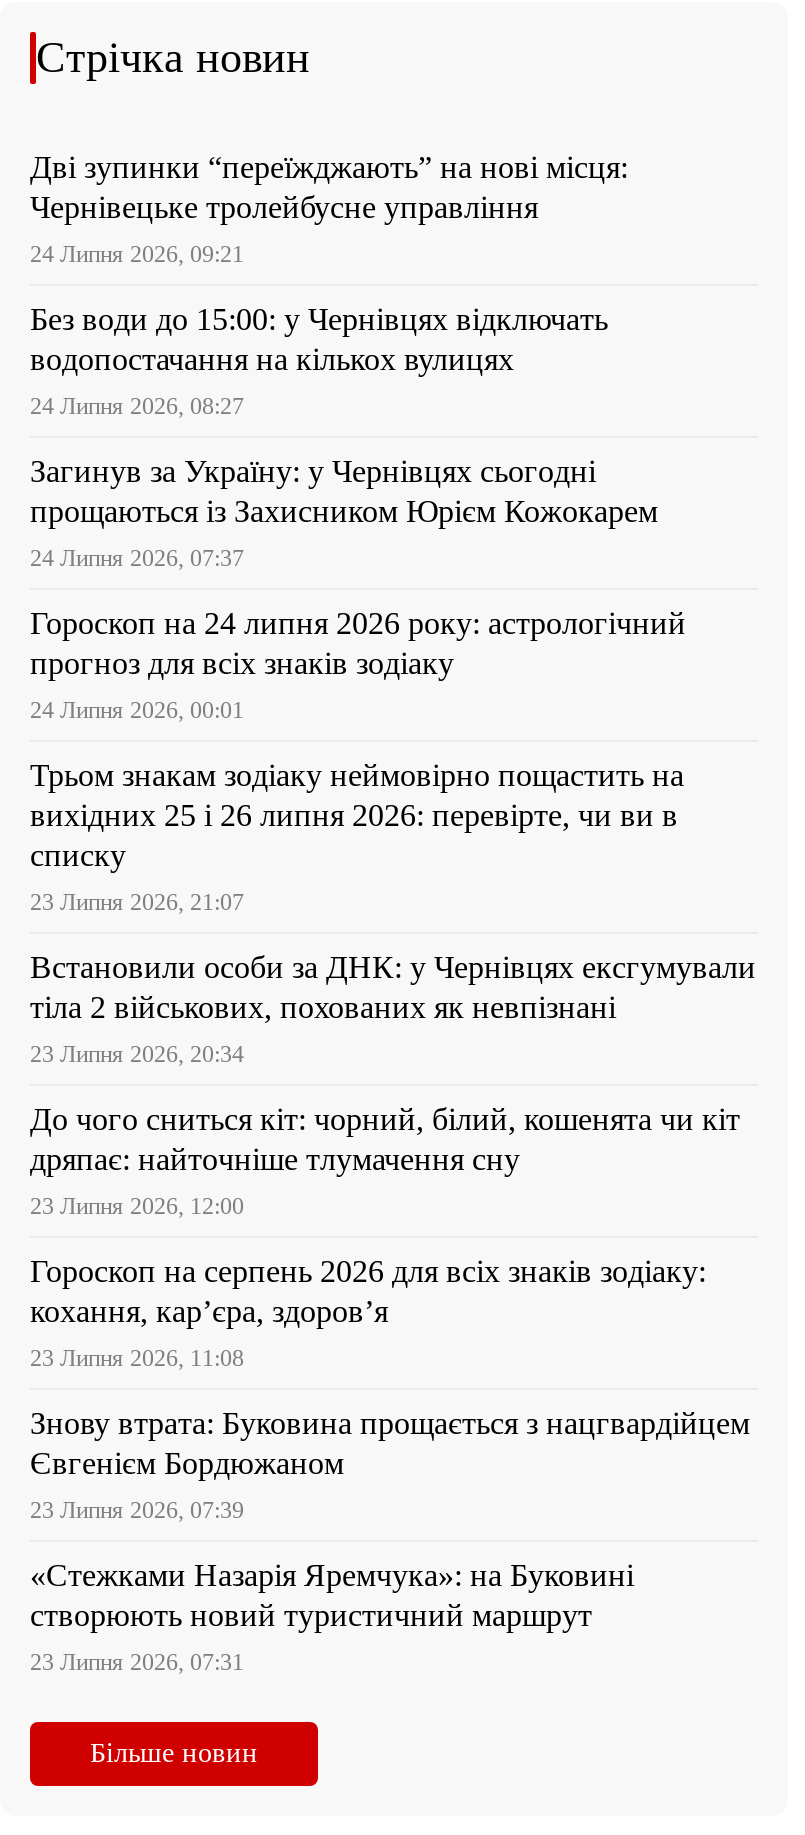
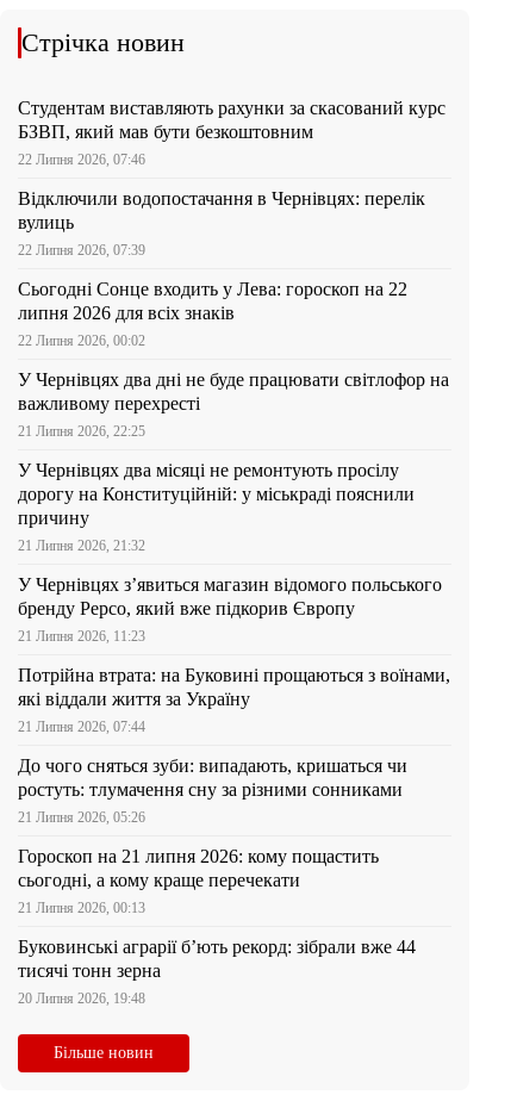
- Дві зупинки “переїжджають” на нові місця:
- Чернівецьке тролейбусне управління
+ Студентам виставляють рахунки за скасований курс
+ БЗВП, який мав бути безкоштовним

- 24 Липня 2026, 09:21
+ 22 Липня 2026, 07:46

- Без води до 15:00: у Чернівцях відключать
- водопостачання на кількох вулицях
+ Відключили водопостачання в Чернівцях: перелік
+ вулиць

- 24 Липня 2026, 08:27
+ 22 Липня 2026, 07:39

- Загинув за Україну: у Чернівцях сьогодні
- прощаються із Захисником Юрієм Кожокарем
+ Сьогодні Сонце входить у Лева: гороскоп на 22
+ липня 2026 для всіх знаків

- 24 Липня 2026, 07:37
+ 22 Липня 2026, 00:02

- Гороскоп на 24 липня 2026 року: астрологічний
- прогноз для всіх знаків зодіаку
+ У Чернівцях два дні не буде працювати світлофор на
+ важливому перехресті

- 24 Липня 2026, 00:01
+ 21 Липня 2026, 22:25

- Трьом знакам зодіаку неймовірно пощастить на
- вихідних 25 і 26 липня 2026: перевірте, чи ви в
- списку
+ У Чернівцях два місяці не ремонтують просілу
+ дорогу на Конституційній: у міськраді пояснили
+ причину

- 23 Липня 2026, 21:07
+ 21 Липня 2026, 21:32

- Встановили особи за ДНК: у Чернівцях ексгумували
- тіла 2 військових, похованих як невпізнані
+ У Чернівцях з’явиться магазин відомого польського
+ бренду Pepco, який вже підкорив Європу

- 23 Липня 2026, 20:34
+ 21 Липня 2026, 11:23

- До чого сниться кіт: чорний, білий, кошенята чи кіт
- дряпає: найточніше тлумачення сну
+ Потрійна втрата: на Буковині прощаються з воїнами,
+ які віддали життя за Україну

- 23 Липня 2026, 12:00
+ 21 Липня 2026, 07:44

- Гороскоп на серпень 2026 для всіх знаків зодіаку:
- кохання, кар’єра, здоров’я
+ До чого сняться зуби: випадають, кришаться чи
+ ростуть: тлумачення сну за різними сонниками

- 23 Липня 2026, 11:08
+ 21 Липня 2026, 05:26

- Знову втрата: Буковина прощається з нацгвардійцем
- Євгенієм Бордюжаном
+ Гороскоп на 21 липня 2026: кому пощастить
+ сьогодні, а кому краще перечекати

- 23 Липня 2026, 07:39
+ 21 Липня 2026, 00:13

- «Стежками Назарія Яремчука»: на Буковині
- створюють новий туристичний маршрут
+ Буковинські аграрії б’ють рекорд: зібрали вже 44
+ тисячі тонн зерна

- 23 Липня 2026, 07:31
+ 20 Липня 2026, 19:48
